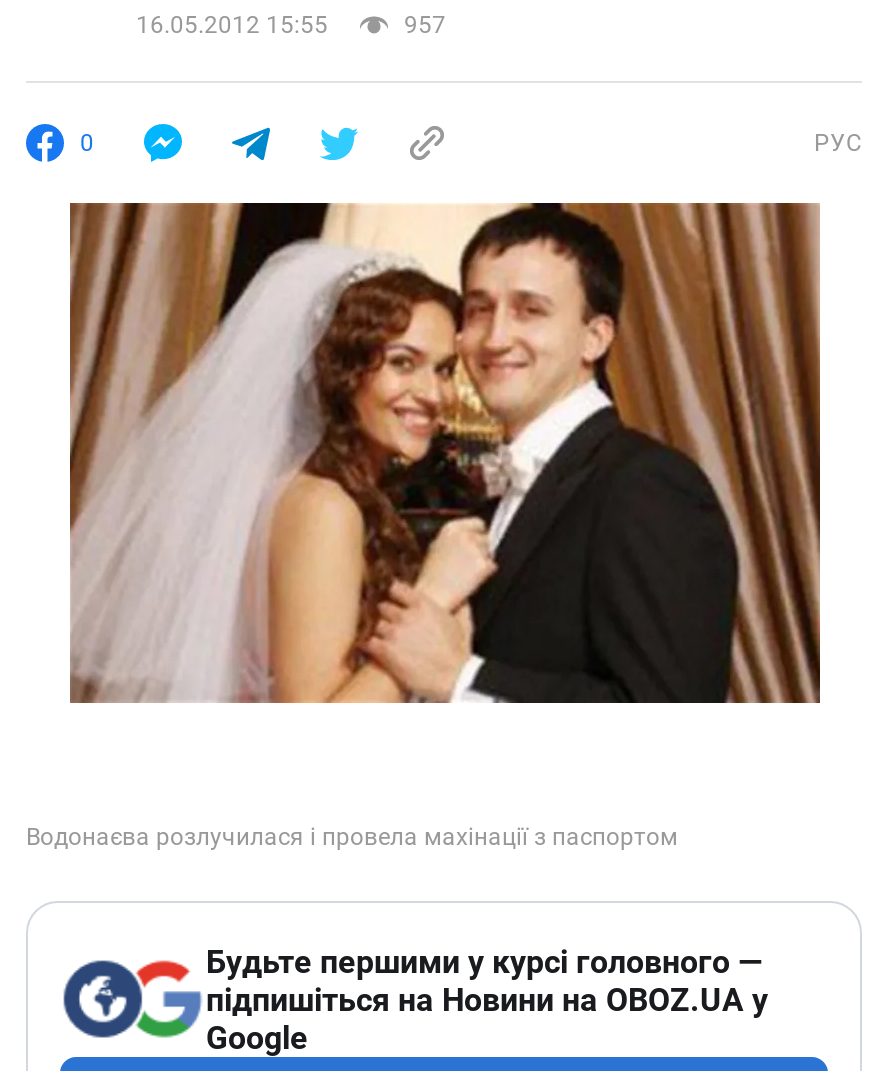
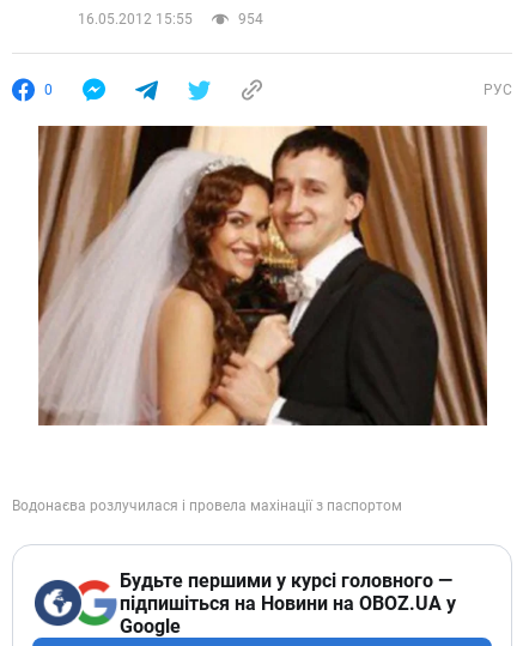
- 957
+ 954
